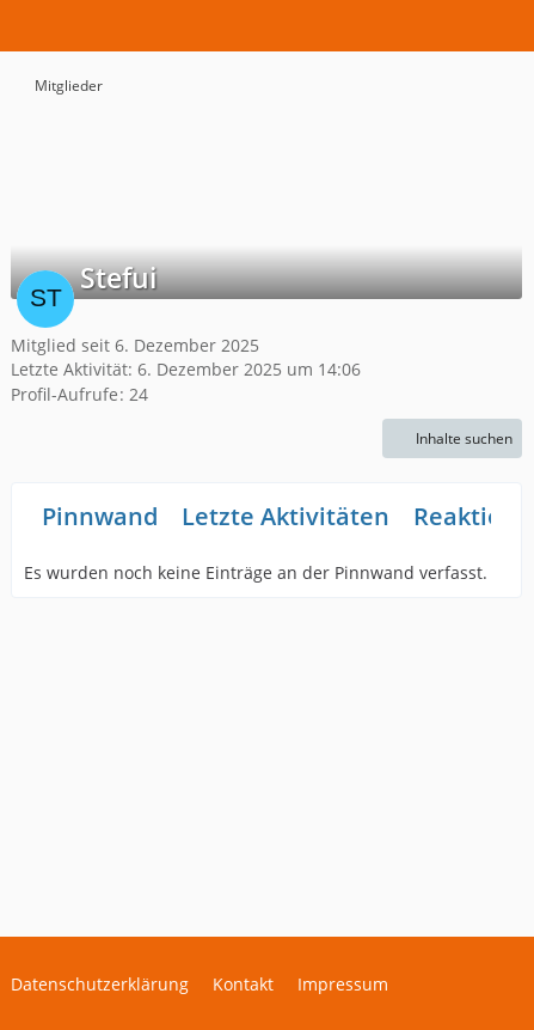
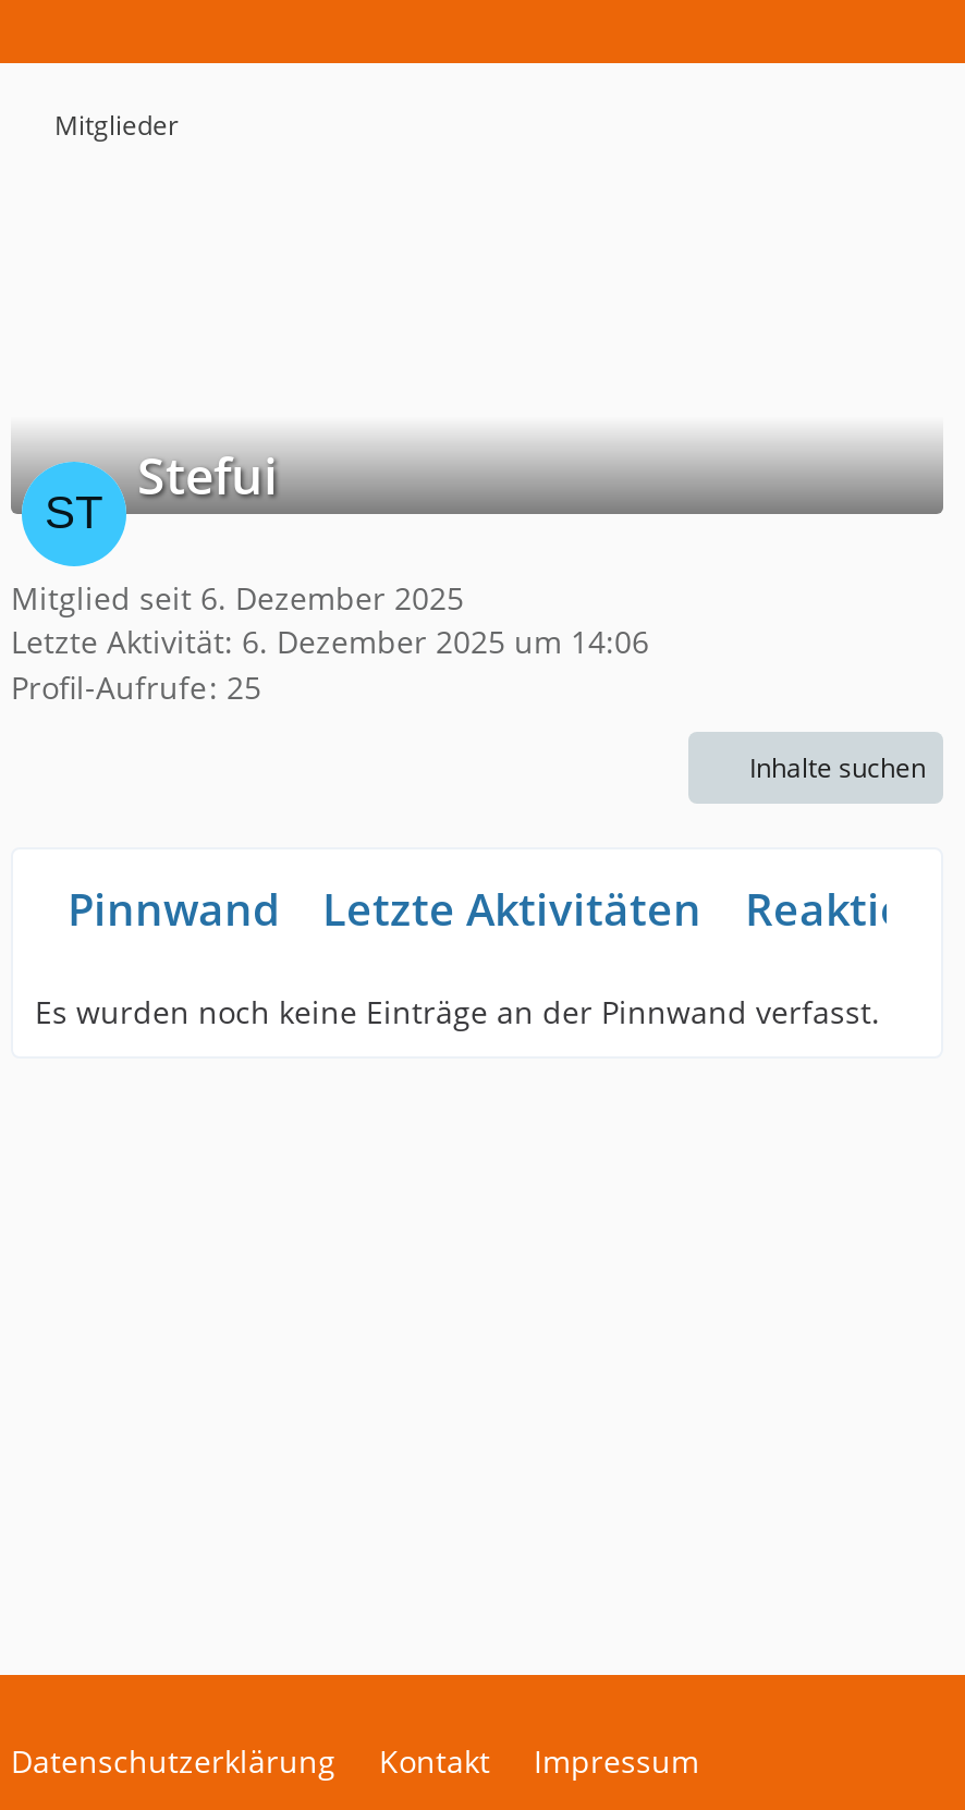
- Profil-Aufrufe 24
+ Profil-Aufrufe 25
